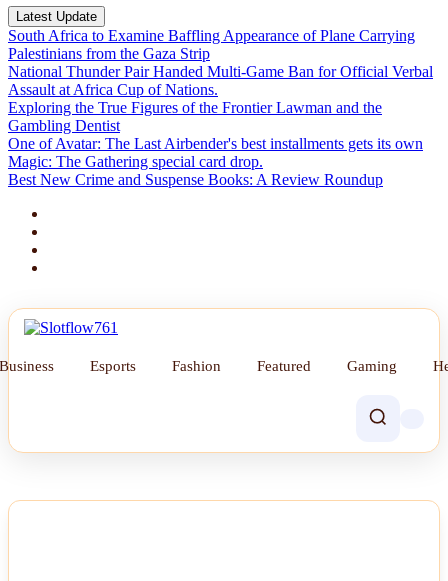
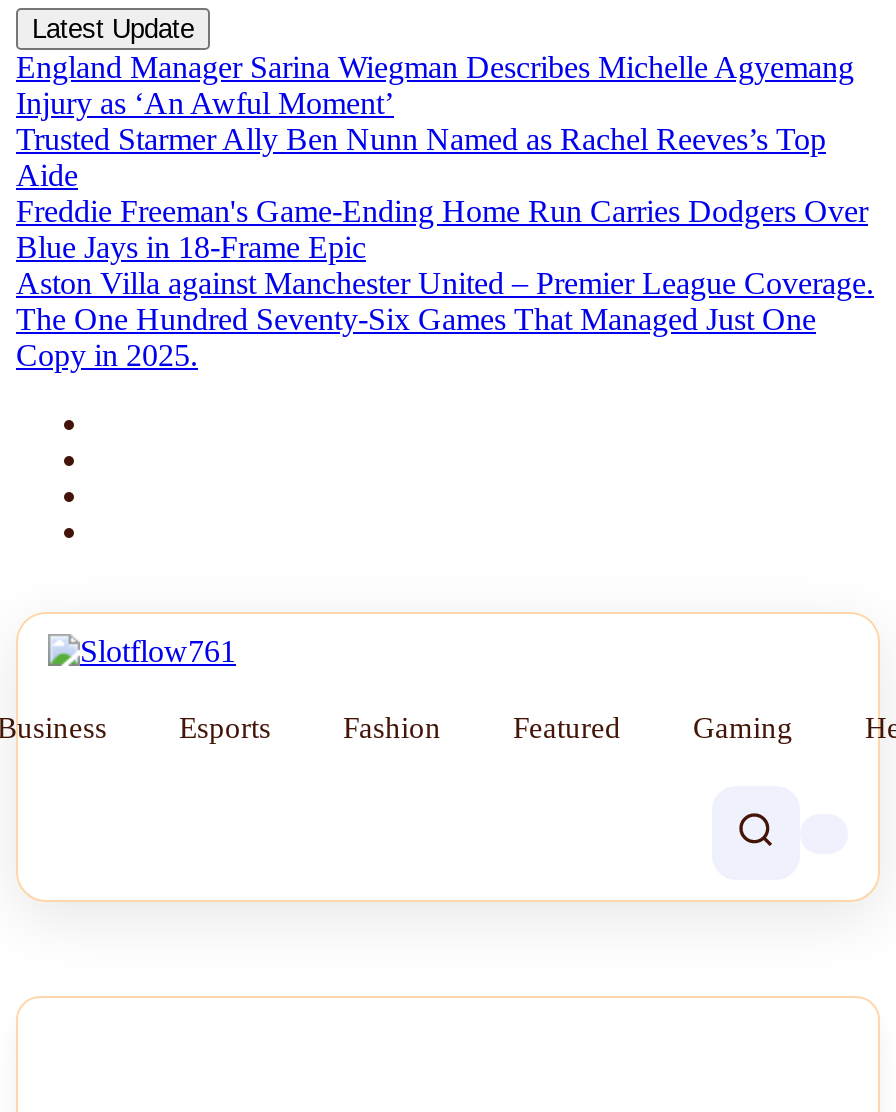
- South Africa to Examine Baffling Appearance of Plane Carrying
- Palestinians from the Gaza Strip
- National Thunder Pair Handed Multi-Game Ban for Official Verbal
- Assault at Africa Cup of Nations.
- Exploring the True Figures of the Frontier Lawman and the
- Gambling Dentist
- One of Avatar: The Last Airbender's best installments gets its own
- Magic: The Gathering special card drop.
- Best New Crime and Suspense Books: A Review Roundup
+ England Manager Sarina Wiegman Describes Michelle Agyemang
+ Injury as ‘An Awful Moment’
+ Trusted Starmer Ally Ben Nunn Named as Rachel Reeves’s Top
+ Aide
+ Freddie Freeman's Game-Ending Home Run Carries Dodgers Over
+ Blue Jays in 18-Frame Epic
+ Aston Villa against Manchester United – Premier League Coverage.
+ The One Hundred Seventy-Six Games That Managed Just One
+ Copy in 2025.
